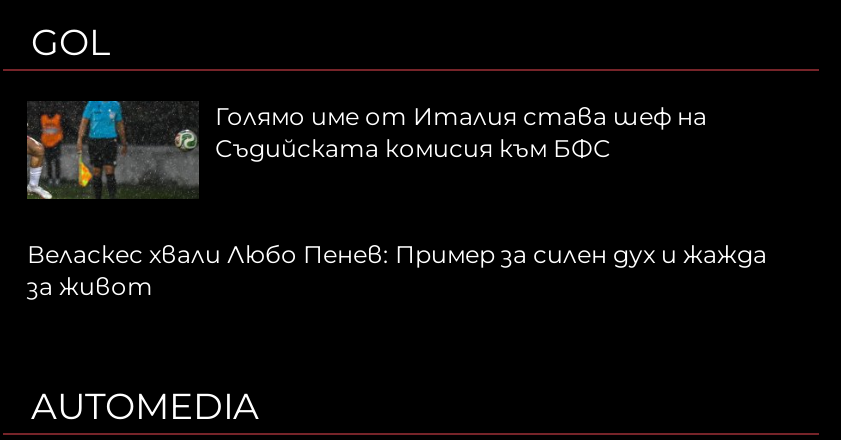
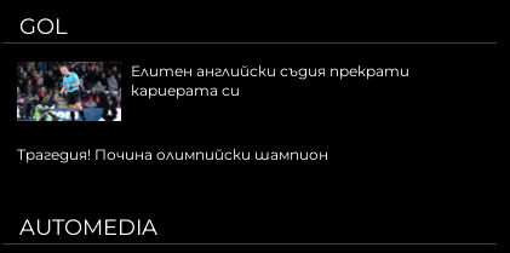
- [image]
- Голямо име от Италия става шеф на
- Съдийската комисия към БФС
+ [image]
+ Елитен английски съдия прекрати
+ кариерата си

- Веласкес хвали Любо Пенев: Пример за силен дух и жажда
- за живот
+ Трагедия! Почина олимпийски шампион
